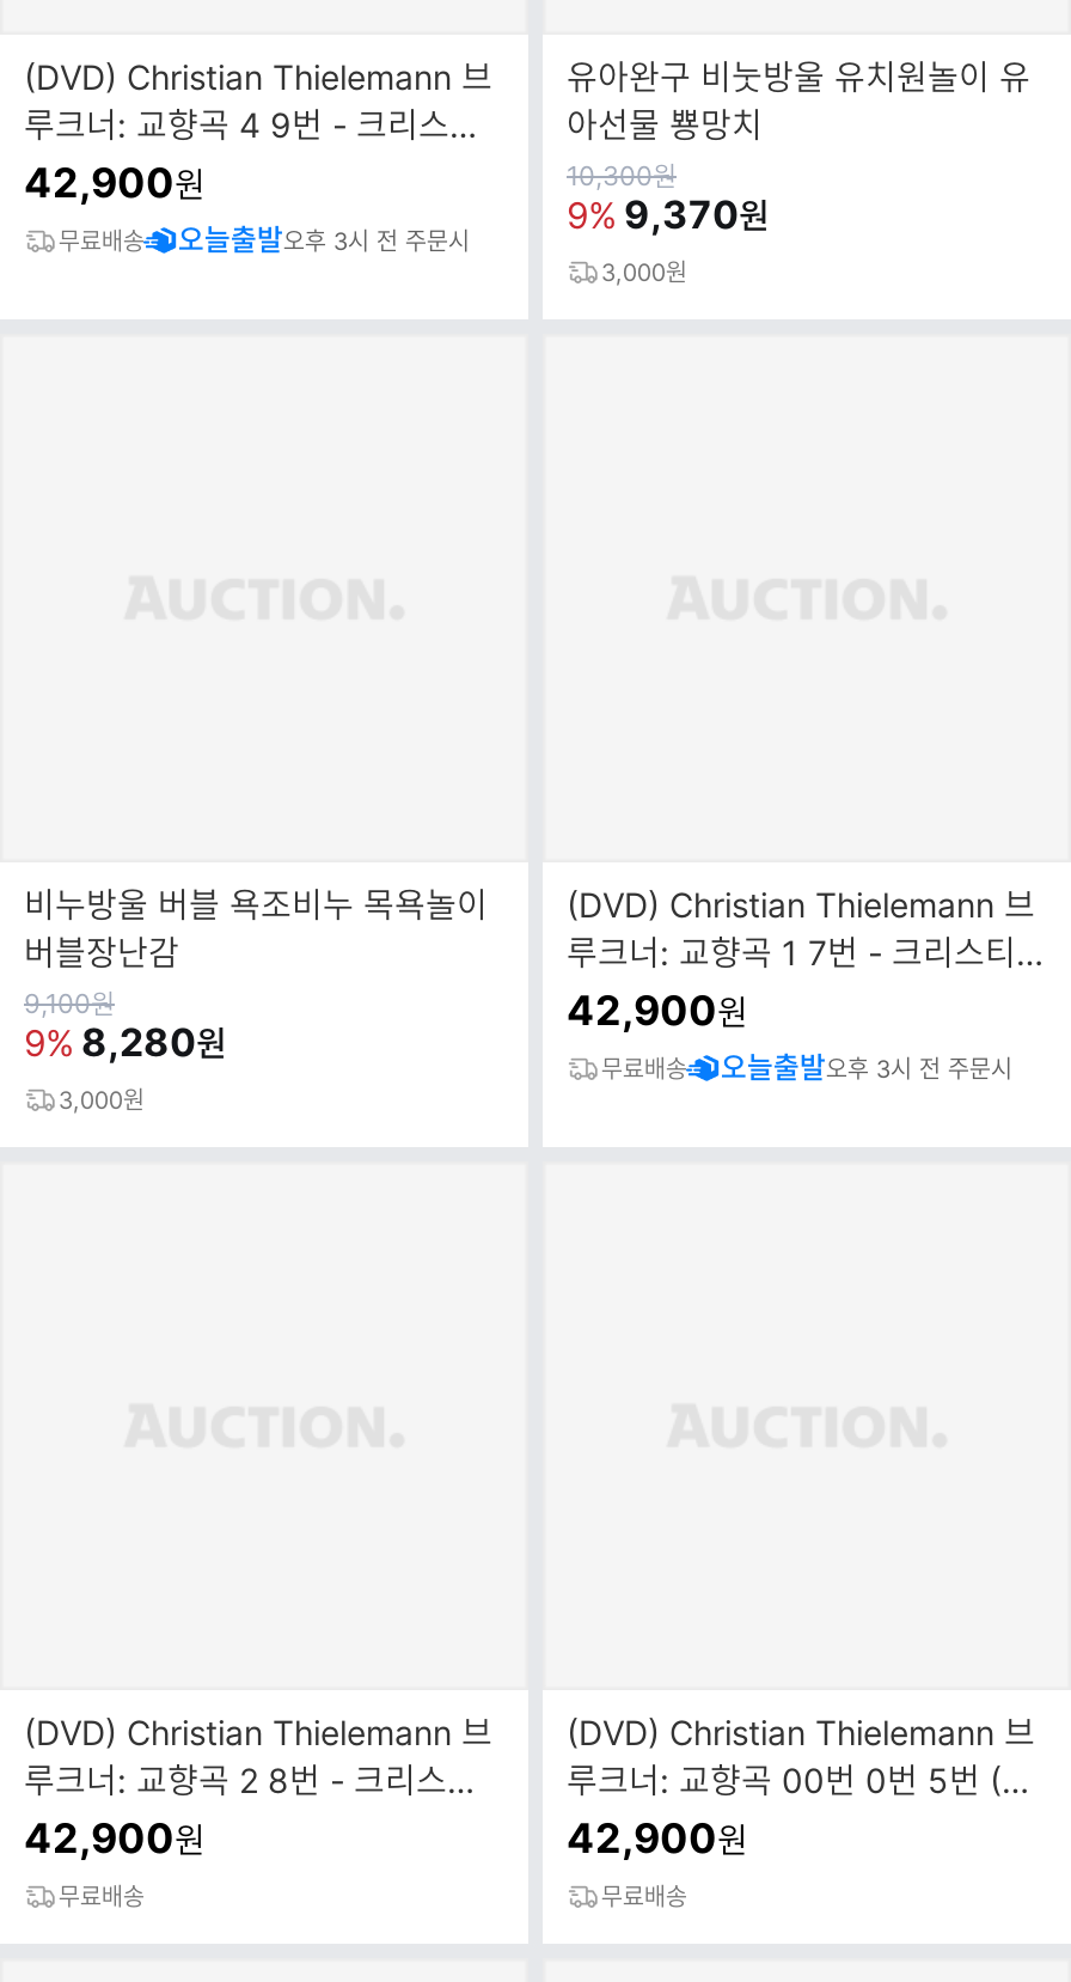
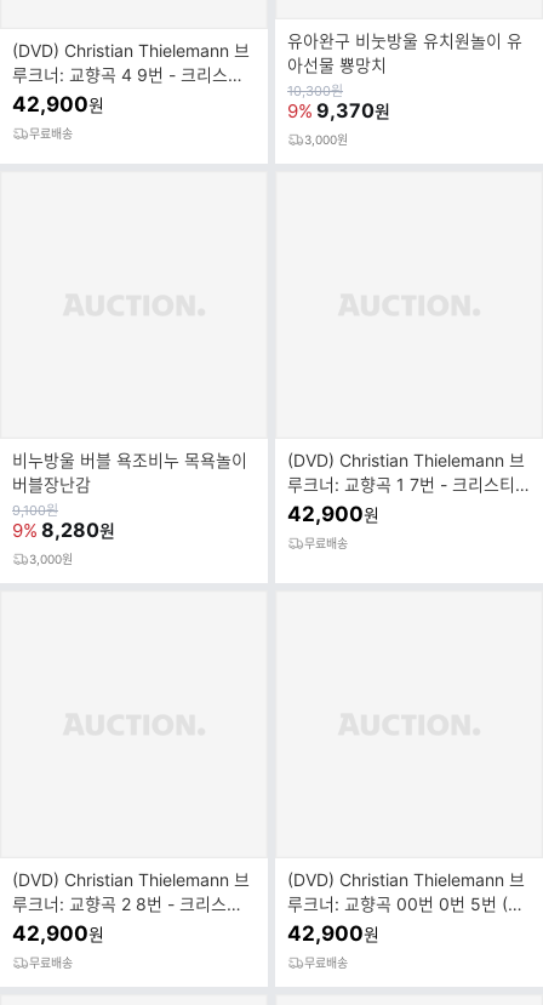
- 오늘출발오후 3시 전 주문시

- 오늘출발오후 3시 전 주문시
